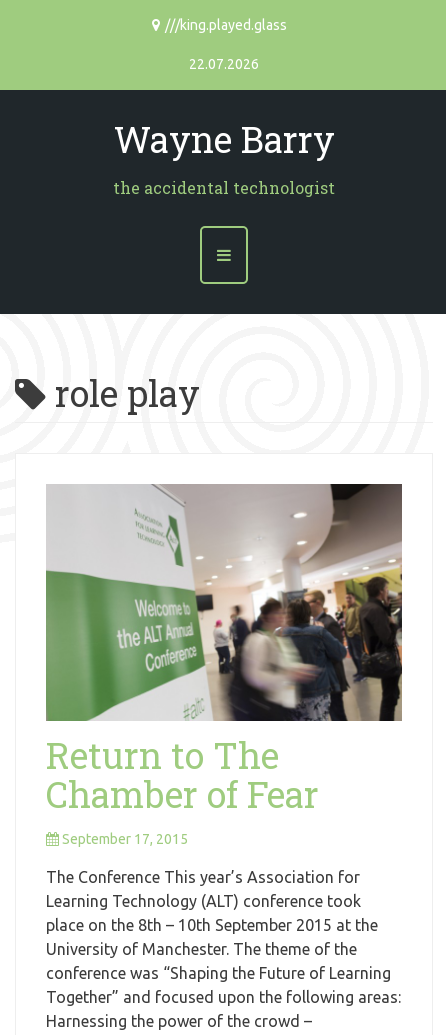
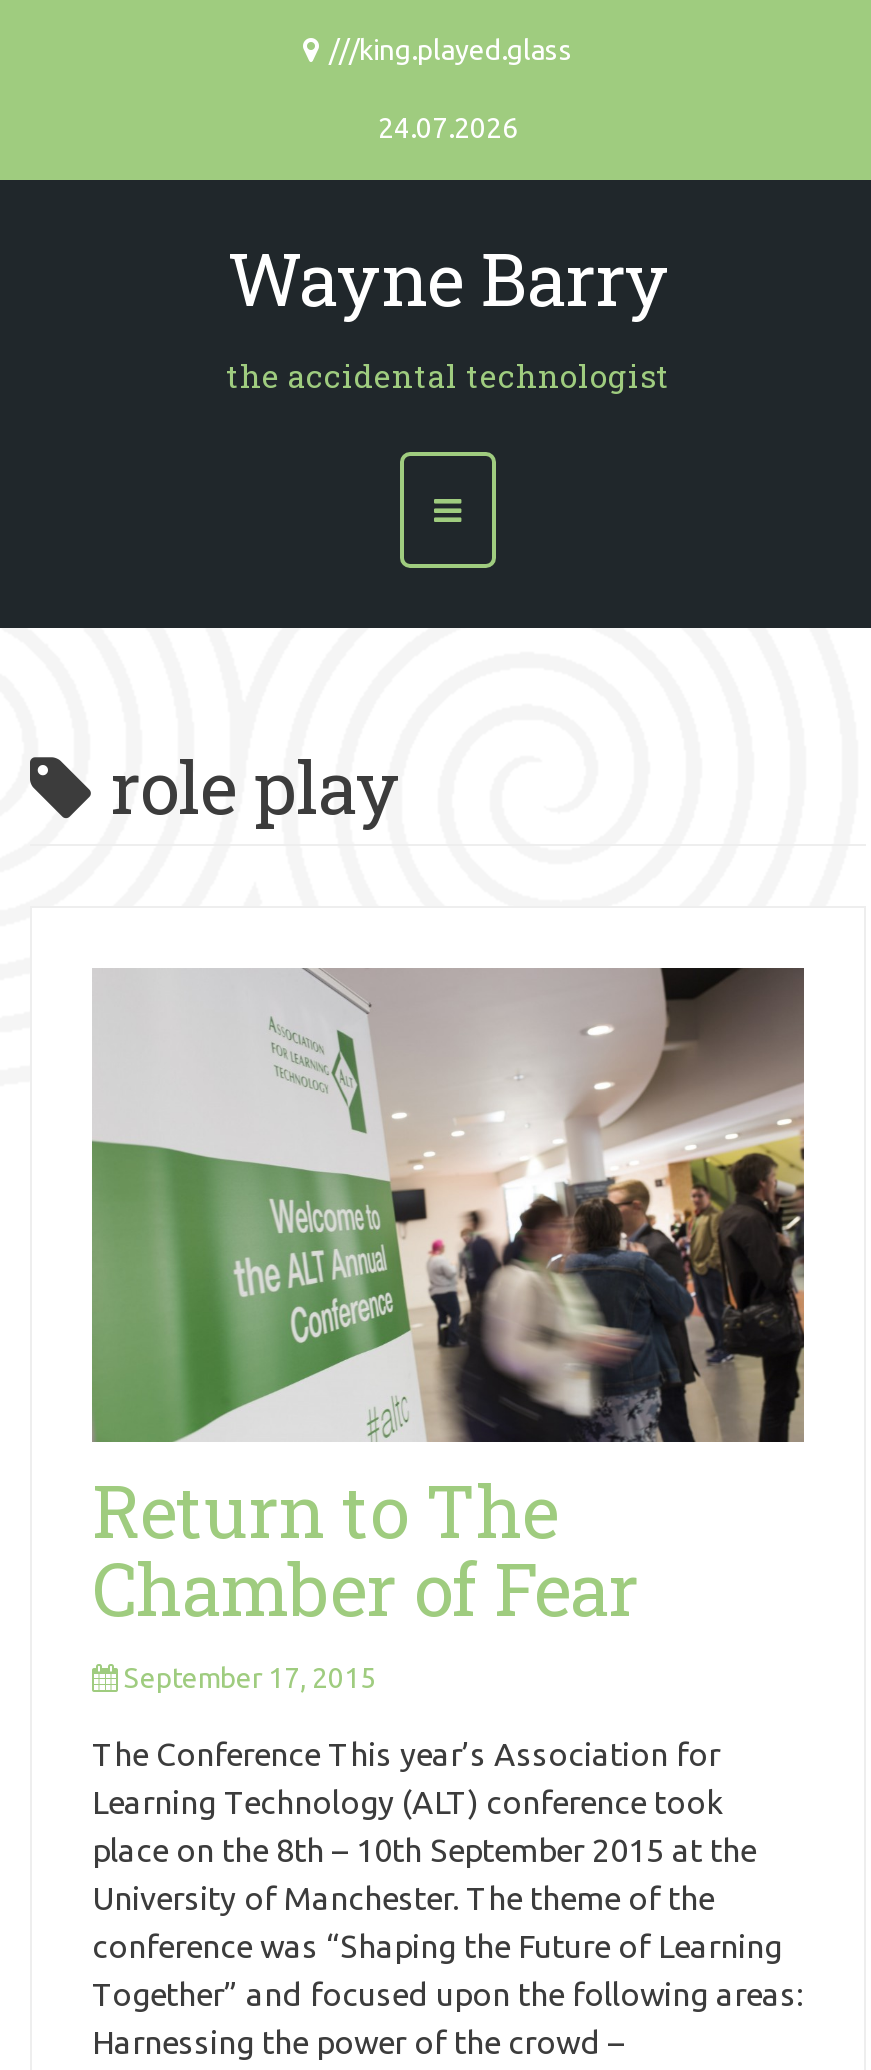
- 22.07.2026
+ 24.07.2026
